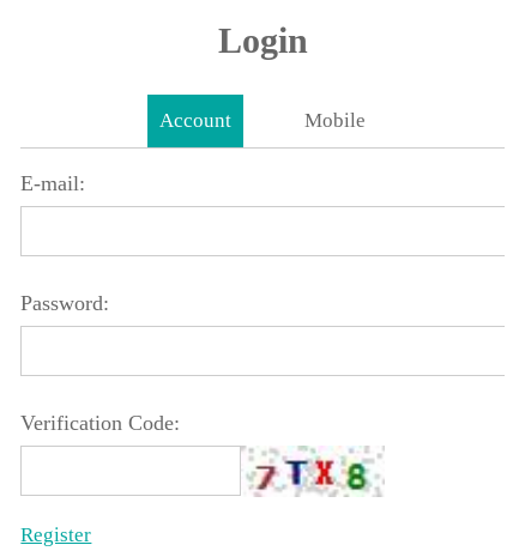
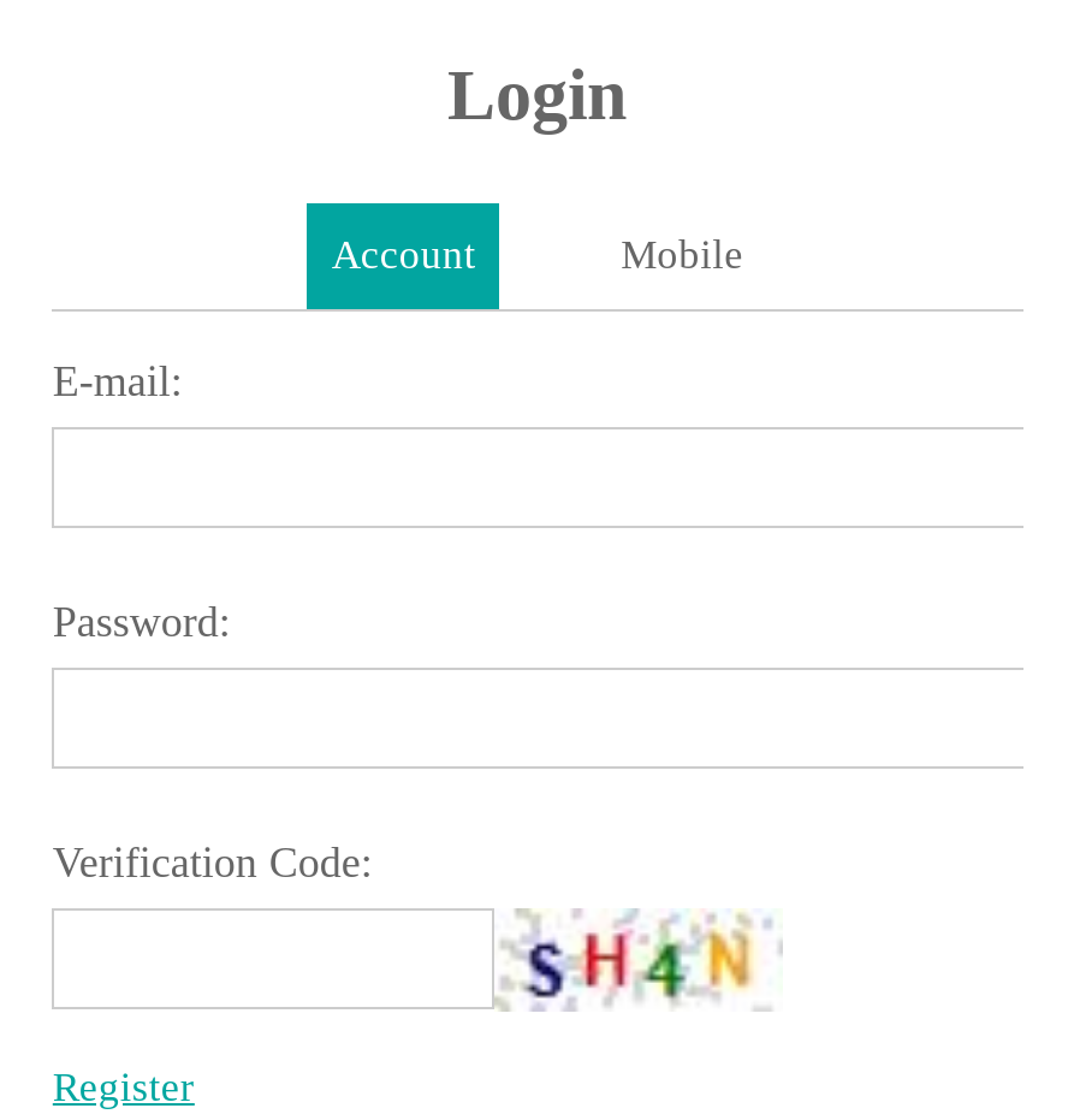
- [image]
+ [image]
